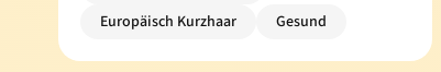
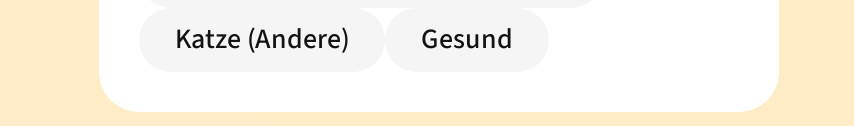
- Europäisch Kurzhaar
+ Katze (Andere)
